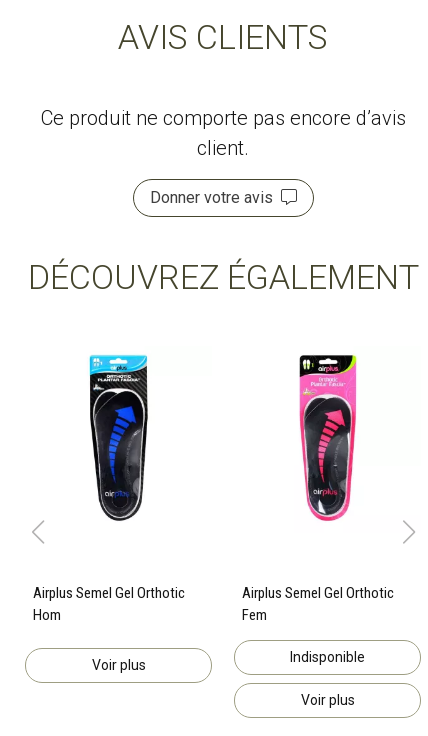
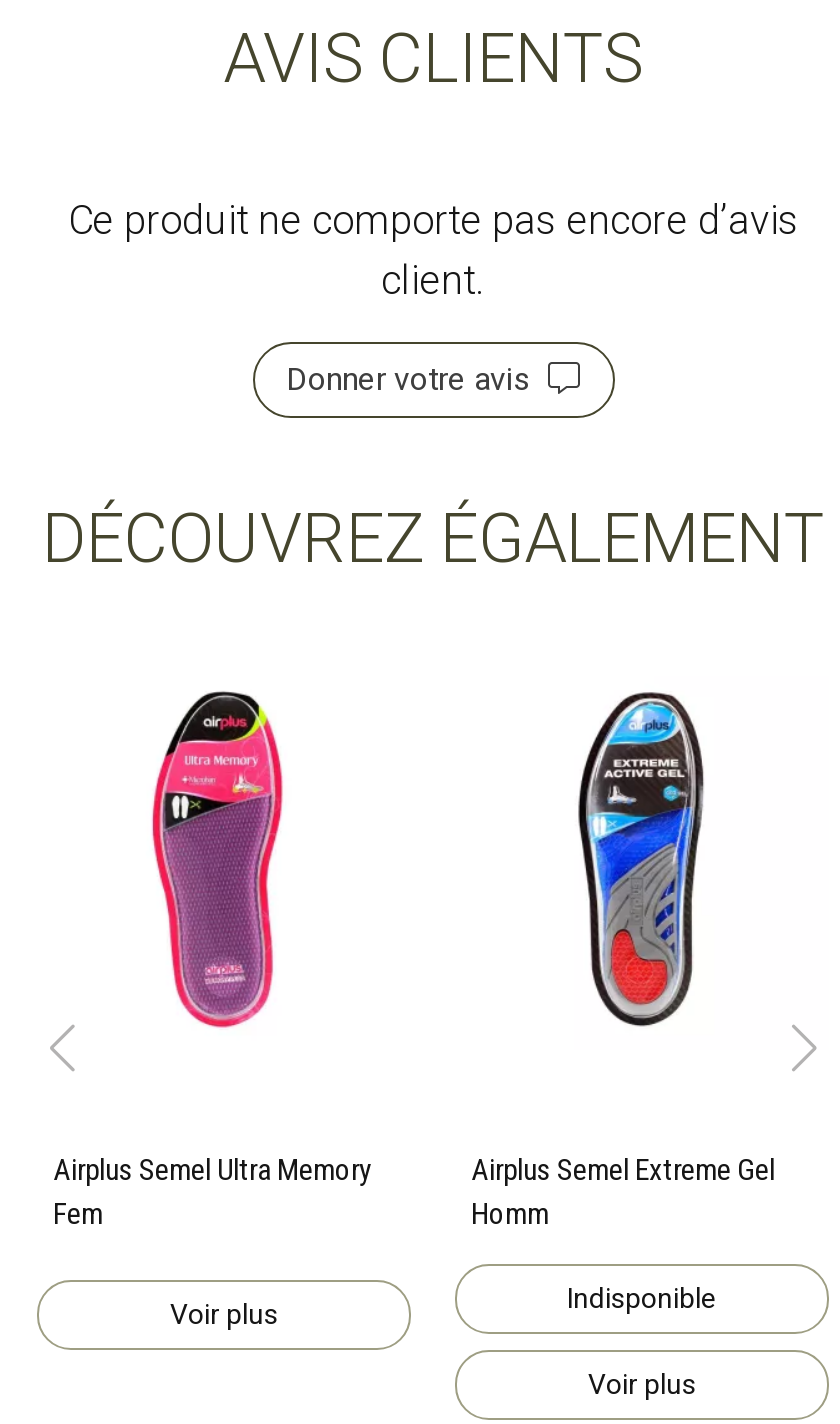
- [image]
+ [image]

- [image]
+ [image]

- Airplus Semel Gel Orthotic
- Hom
+ Airplus Semel Ultra Memory
+ Fem

- Airplus Semel Gel Orthotic
- Fem
+ Airplus Semel Extreme Gel
+ Homm
